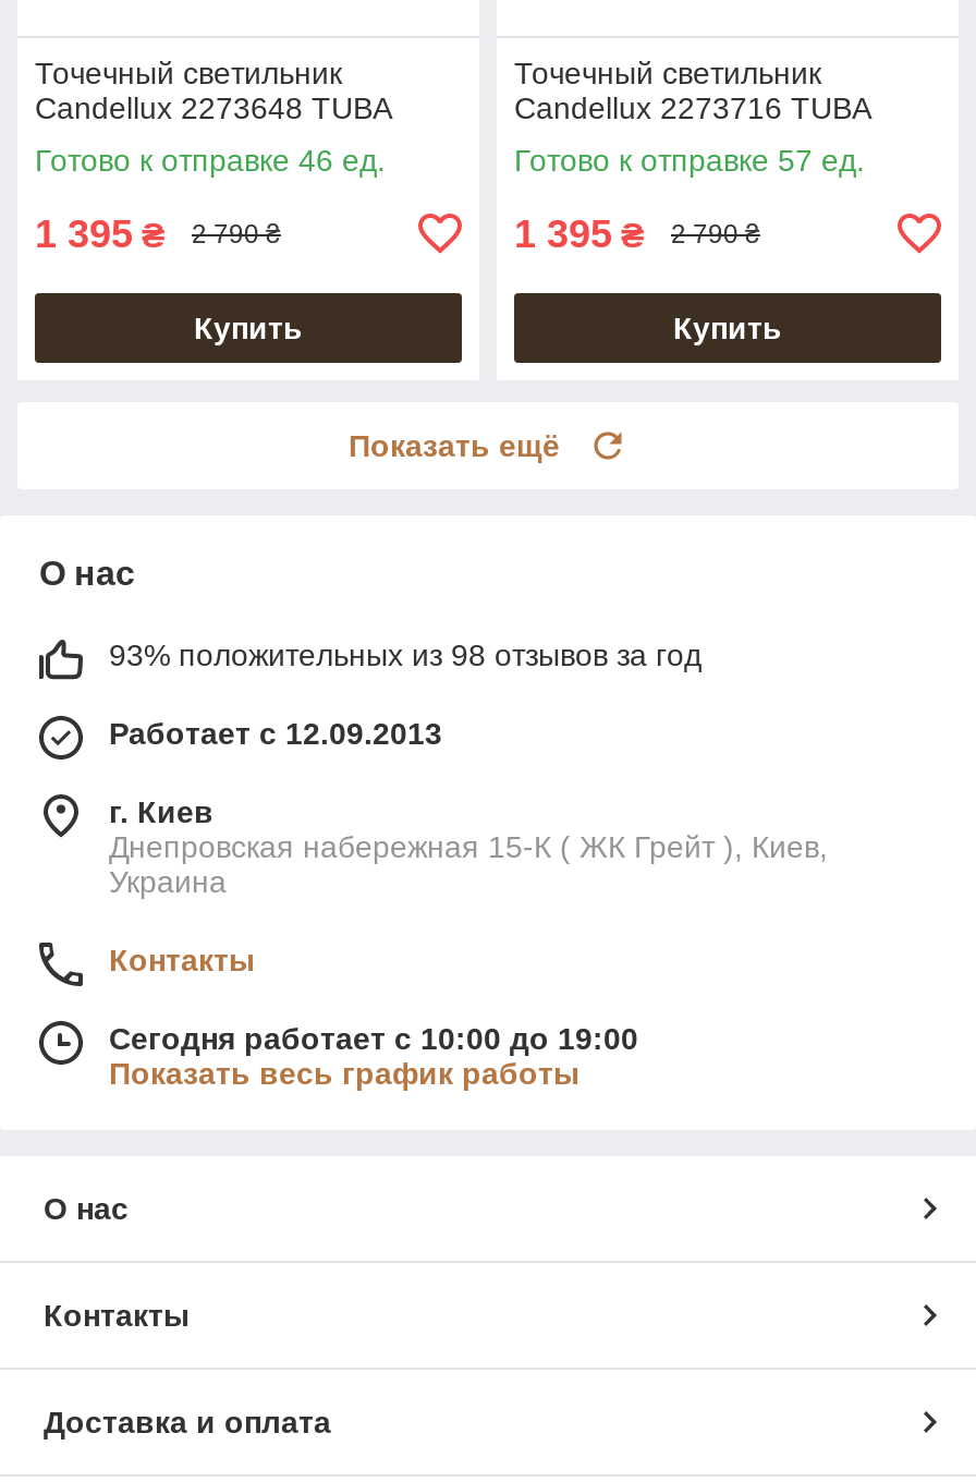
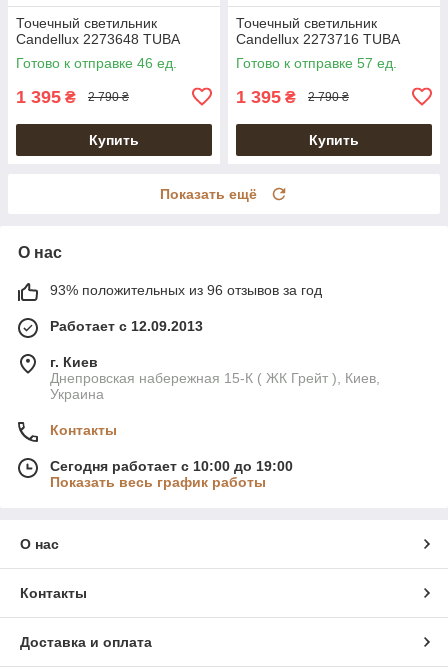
- 93% положительных из 98 отзывов за год
+ 93% положительных из 96 отзывов за год
